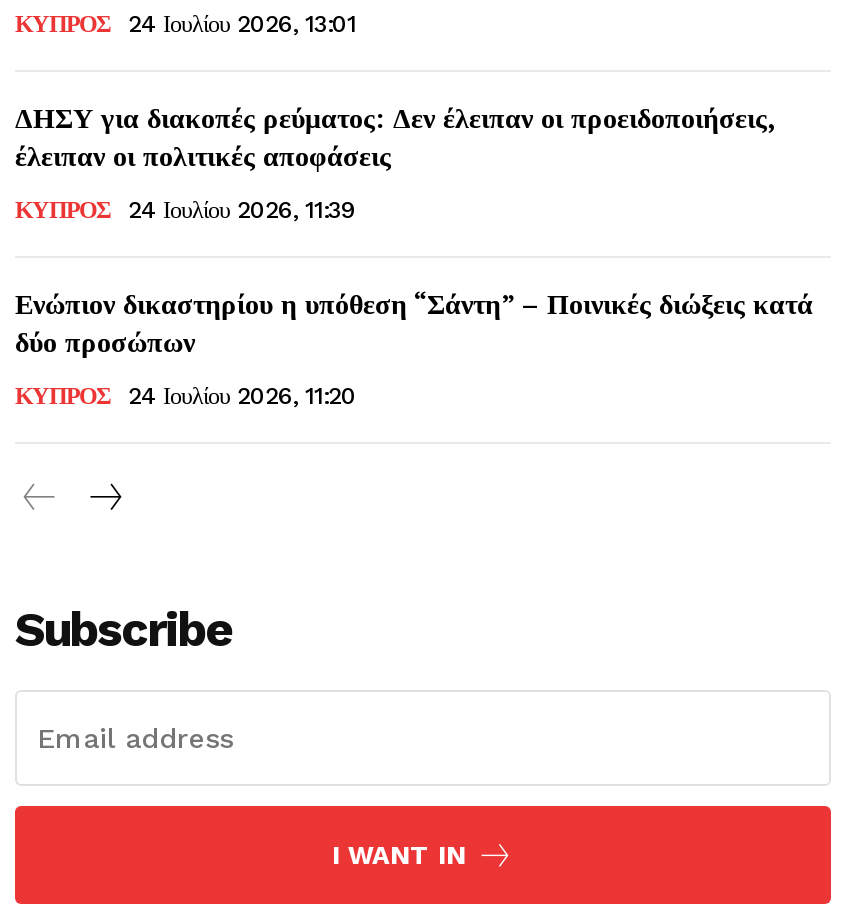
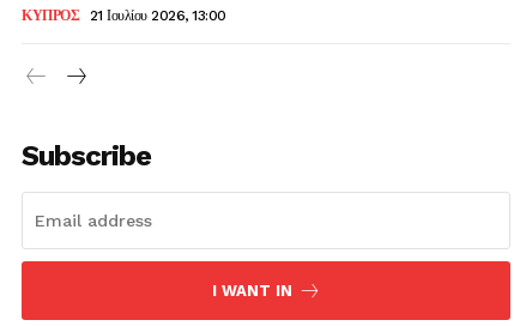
- 24 Ιουλίου 2026, 13:01
- ΔΗΣΥ για διακοπές ρεύματος: Δεν έλειπαν οι προειδοποιήσεις,
- έλειπαν οι πολιτικές αποφάσεις
- ΚΥΠΡΟΣ
- 24 Ιουλίου 2026, 11:39
- Ενώπιον δικαστηρίου η υπόθεση “Σάντη” – Ποινικές διώξεις κατά
- δύο προσώπων
- ΚΥΠΡΟΣ
- 24 Ιουλίου 2026, 11:20
+ 21 Ιουλίου 2026, 13:00
